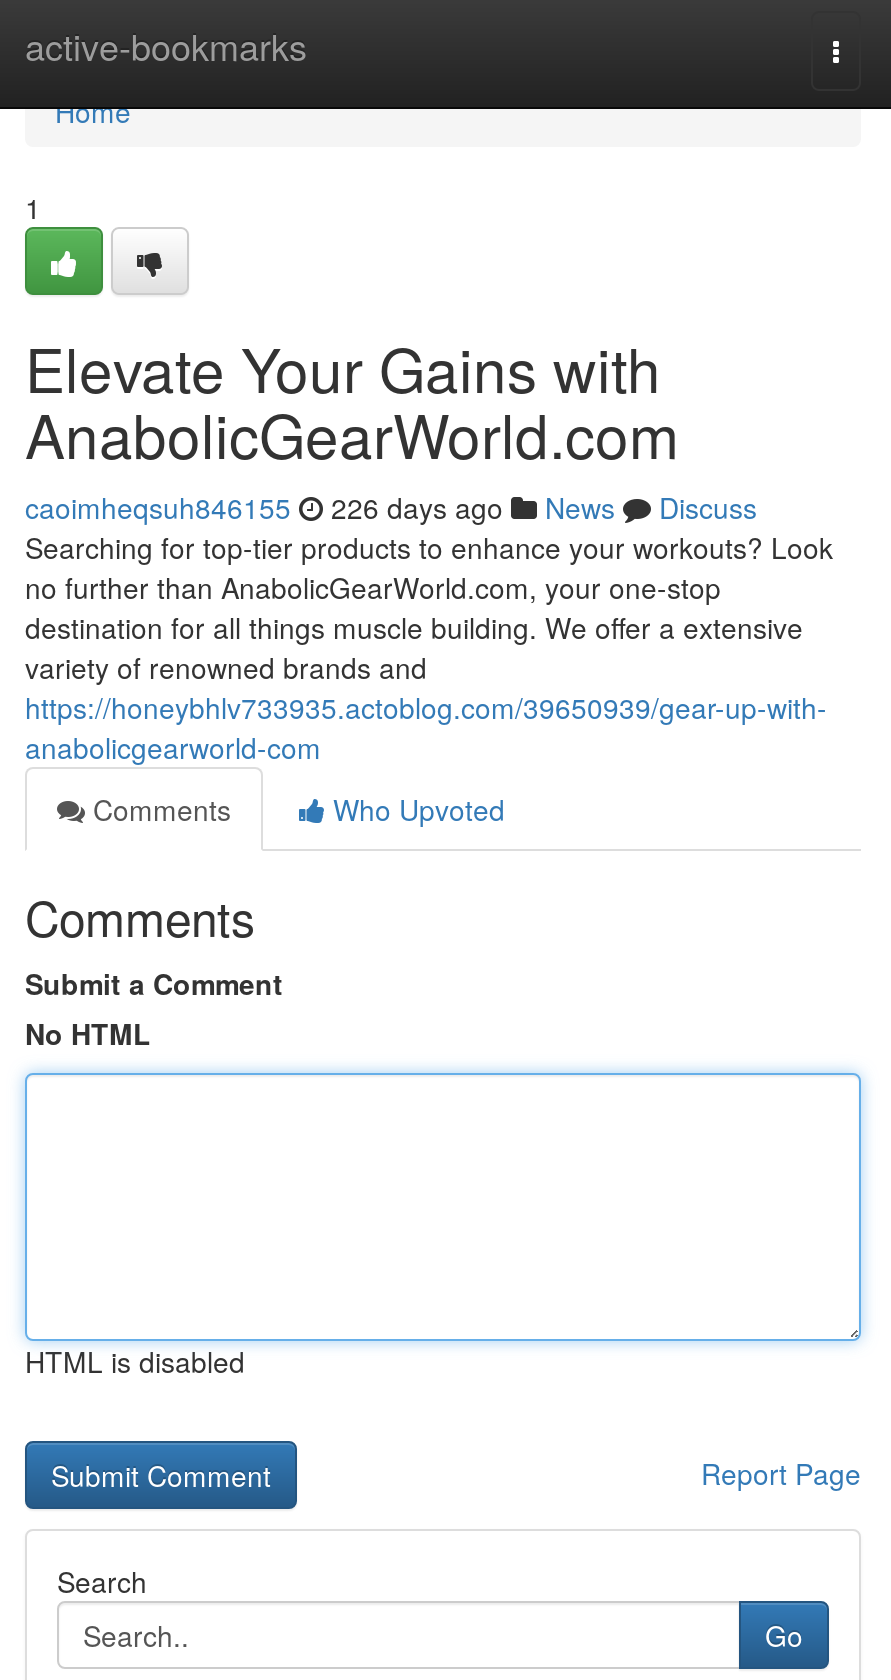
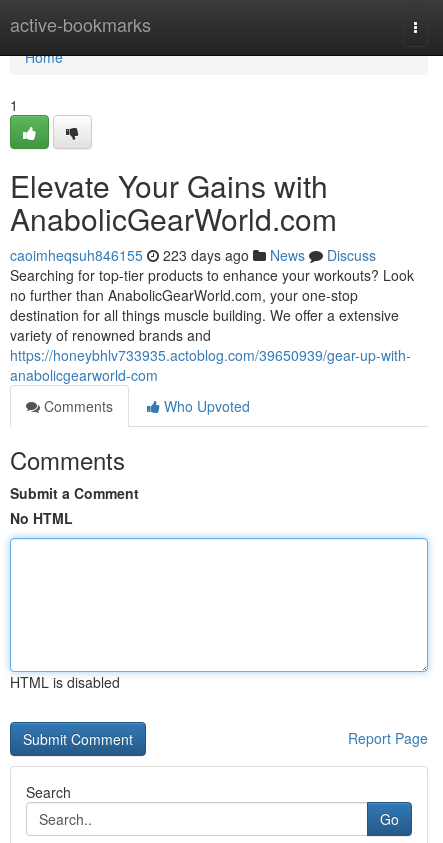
- caoimheqsuh846155 226 days ago News Discuss
+ caoimheqsuh846155 223 days ago News Discuss
